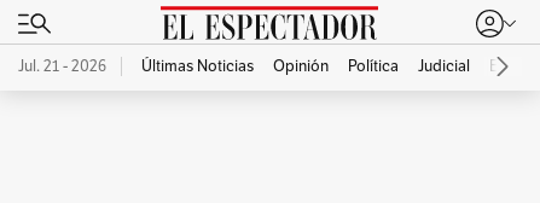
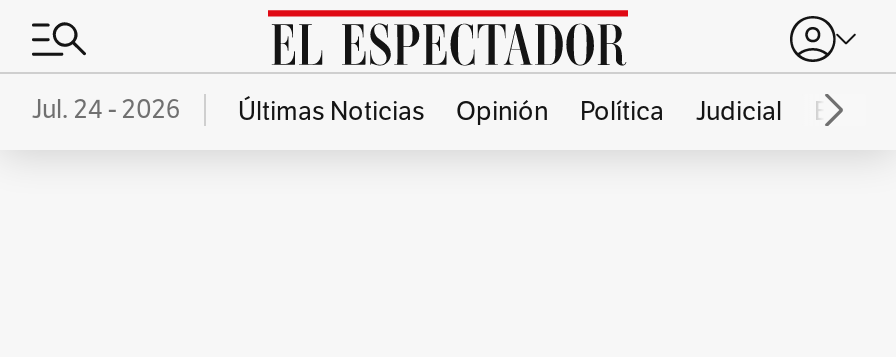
- Jul. 21 - 2026
+ Jul. 24 - 2026
